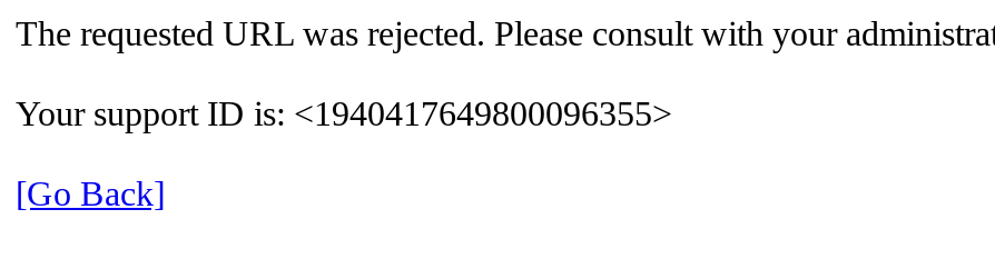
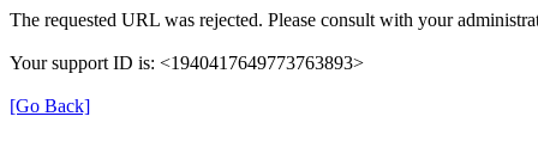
- Your support ID is: <1940417649800096355>
+ Your support ID is: <1940417649773763893>
